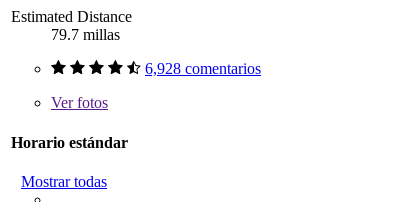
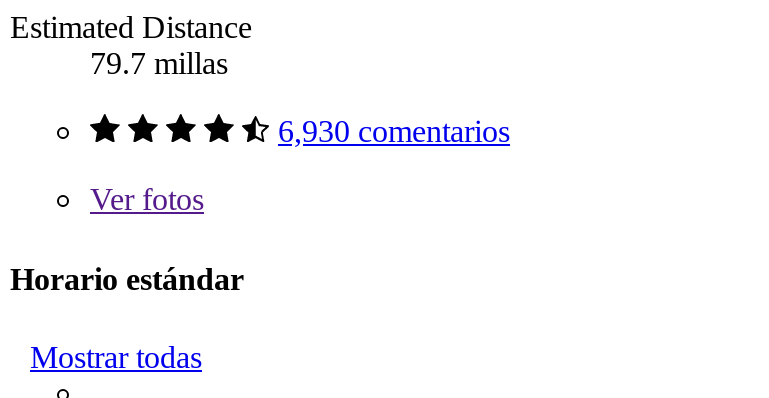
- 6,928 comentarios
+ 6,930 comentarios
